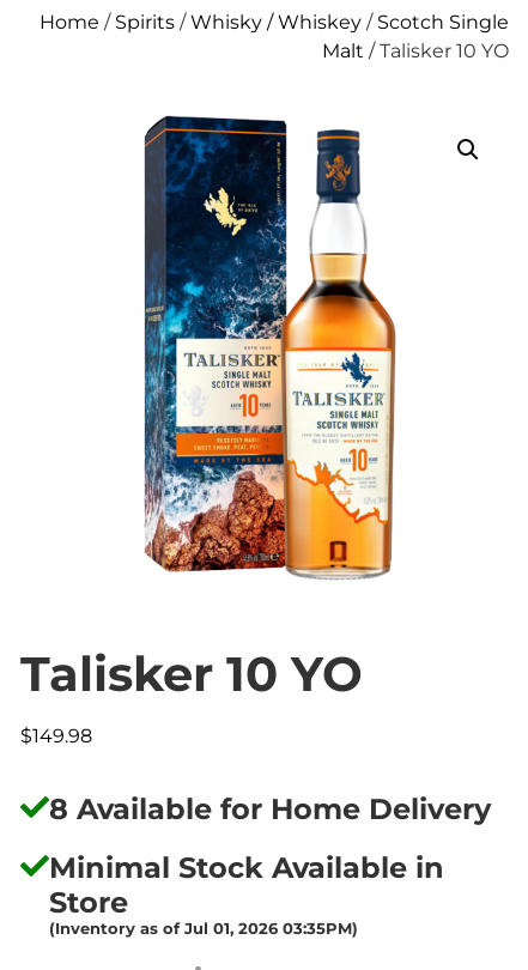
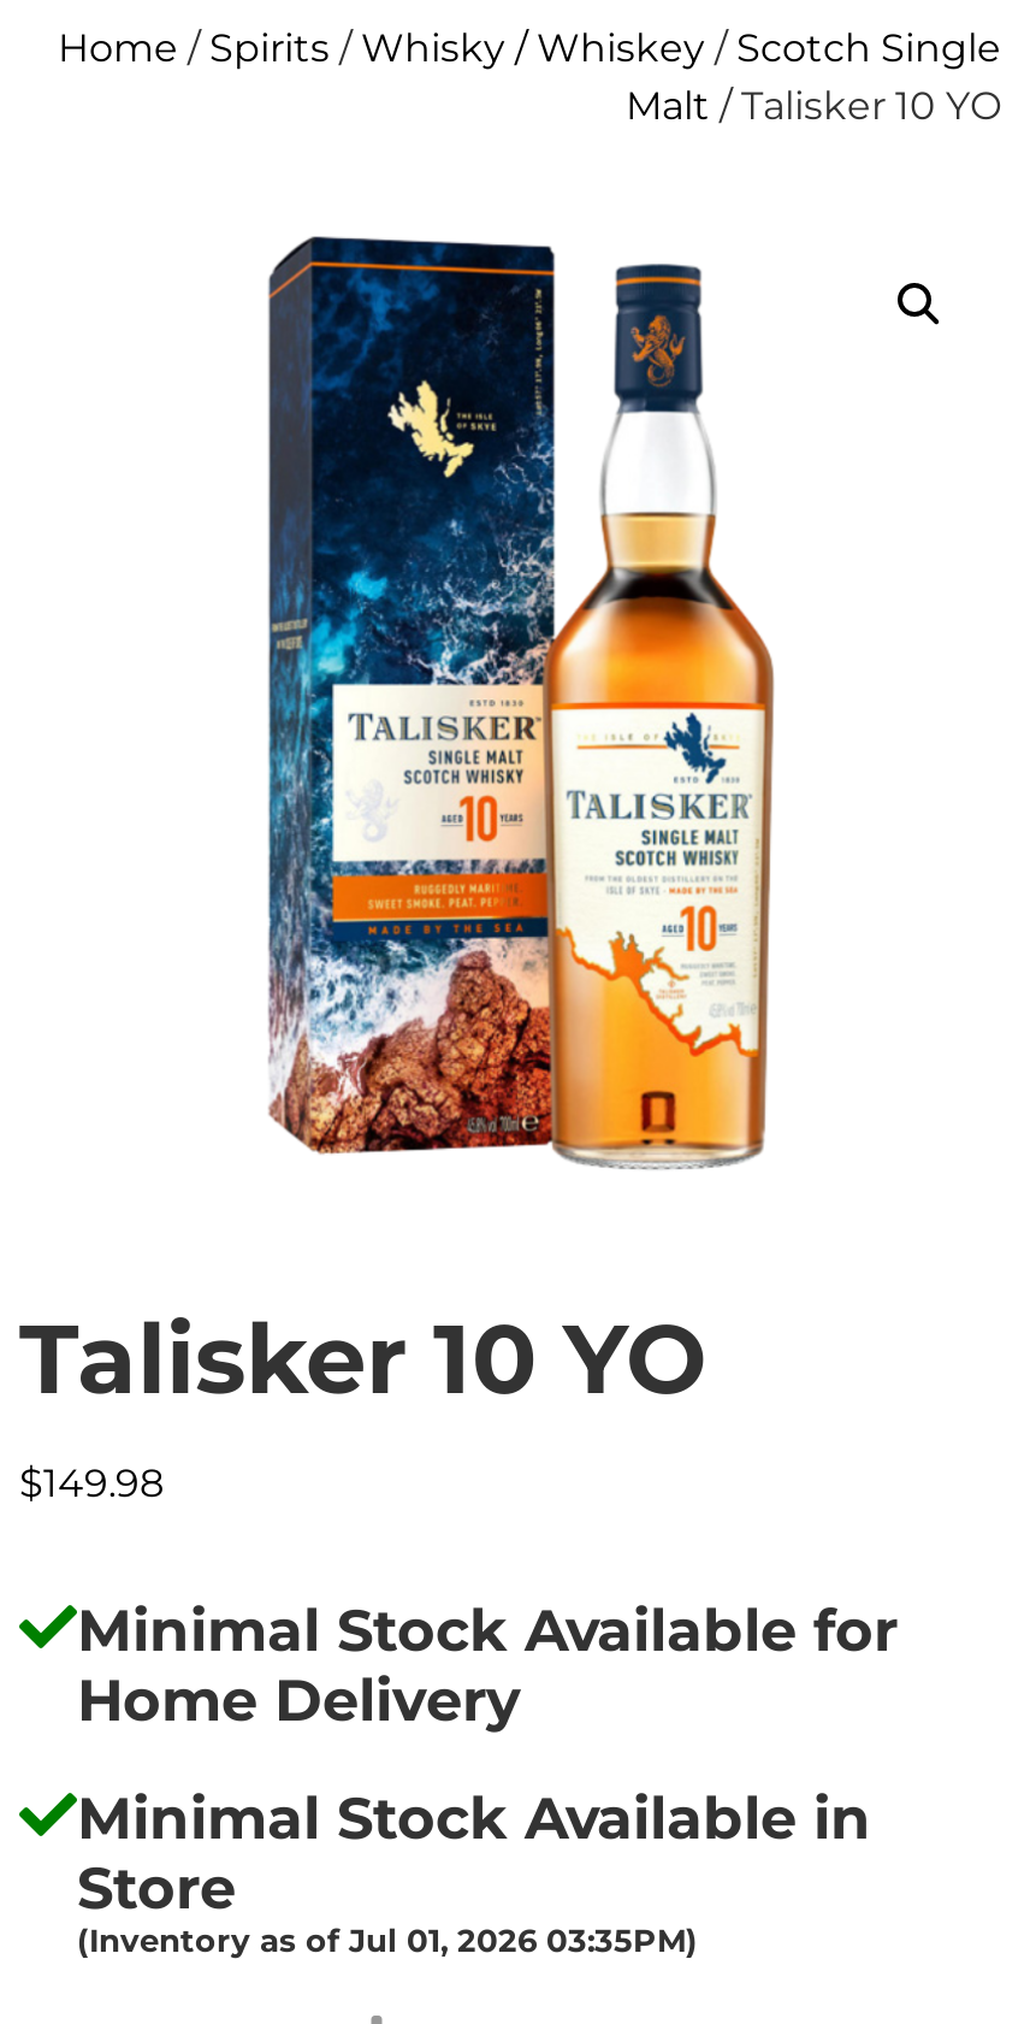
- 8 Available for Home Delivery
+ Minimal Stock Available for
+ Home Delivery
